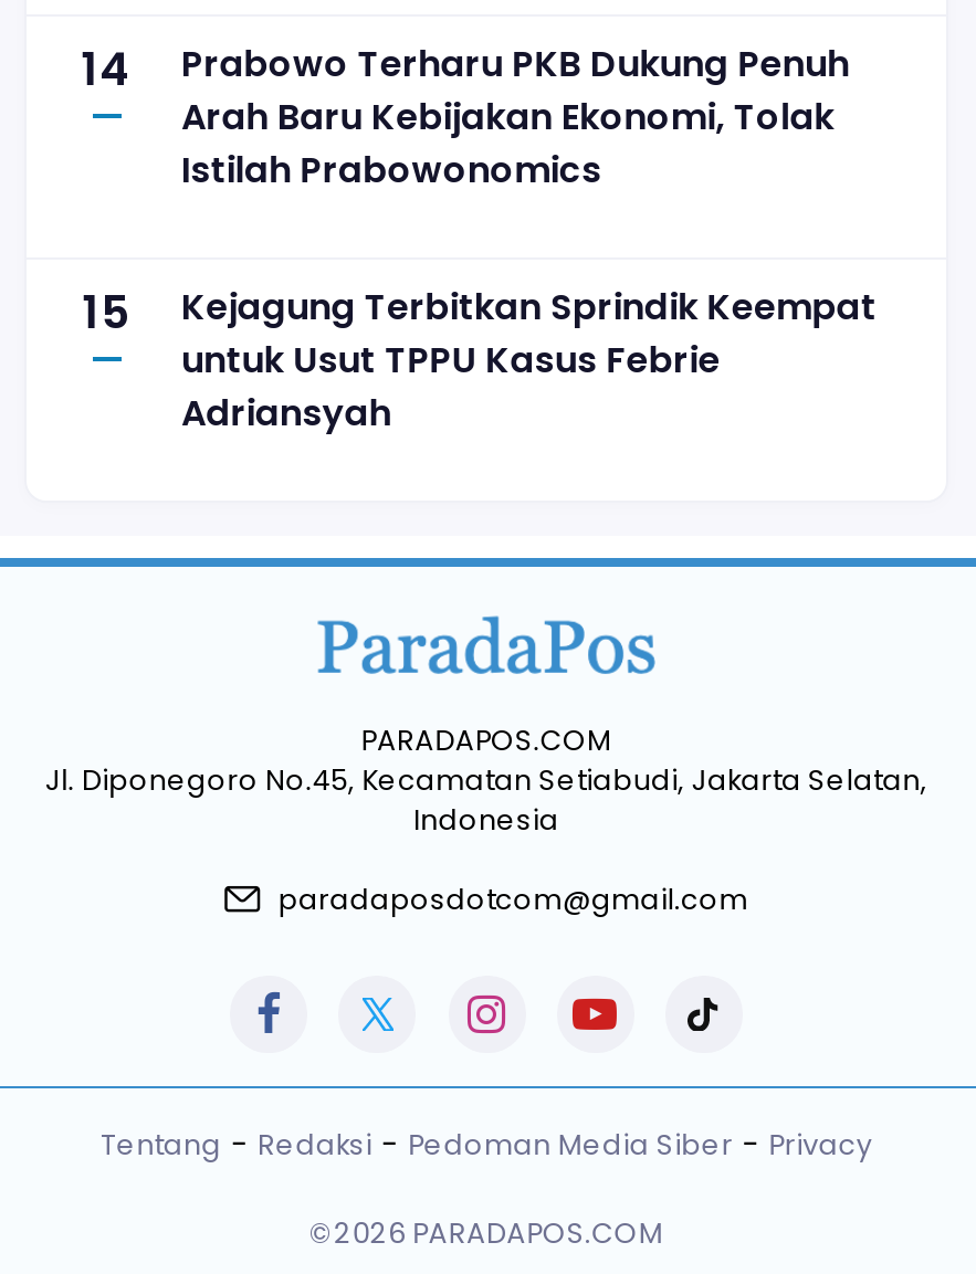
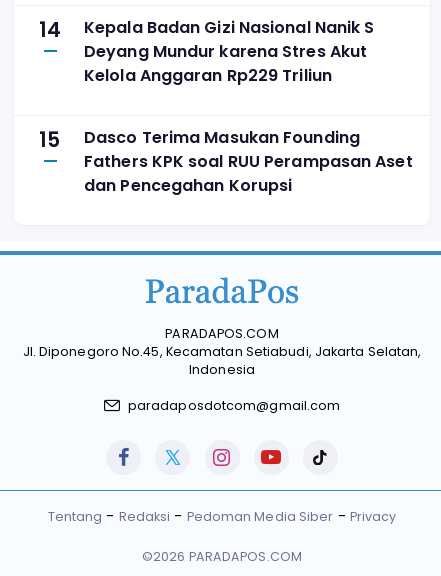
- Prabowo Terharu PKB Dukung Penuh
- Arah Baru Kebijakan Ekonomi, Tolak
- Istilah Prabowonomics
+ Kepala Badan Gizi Nasional Nanik S
+ Deyang Mundur karena Stres Akut
+ Kelola Anggaran Rp229 Triliun

- Kejagung Terbitkan Sprindik Keempat
- untuk Usut TPPU Kasus Febrie
- Adriansyah
+ Dasco Terima Masukan Founding
+ Fathers KPK soal RUU Perampasan Aset
+ dan Pencegahan Korupsi
